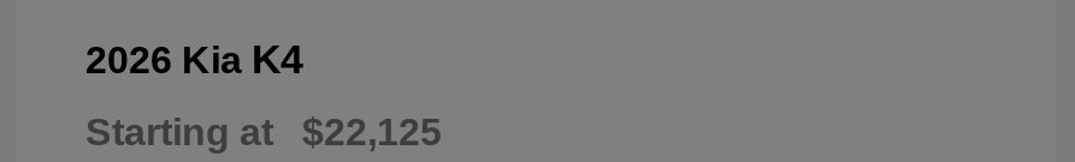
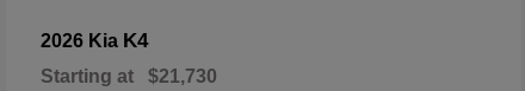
- Starting at $22,125
+ Starting at $21,730
